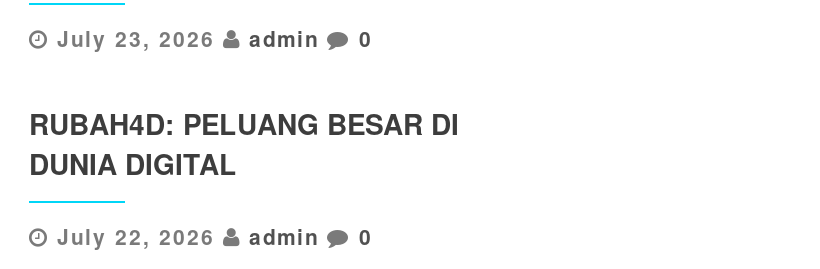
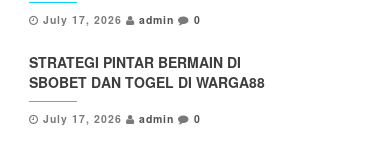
- July 23, 2026 admin 0
+ July 17, 2026 admin 0

- RUBAH4D: PELUANG BESAR DI
- DUNIA DIGITAL
+ STRATEGI PINTAR BERMAIN DI
+ SBOBET DAN TOGEL DI WARGA88

- July 22, 2026 admin 0
+ July 17, 2026 admin 0
